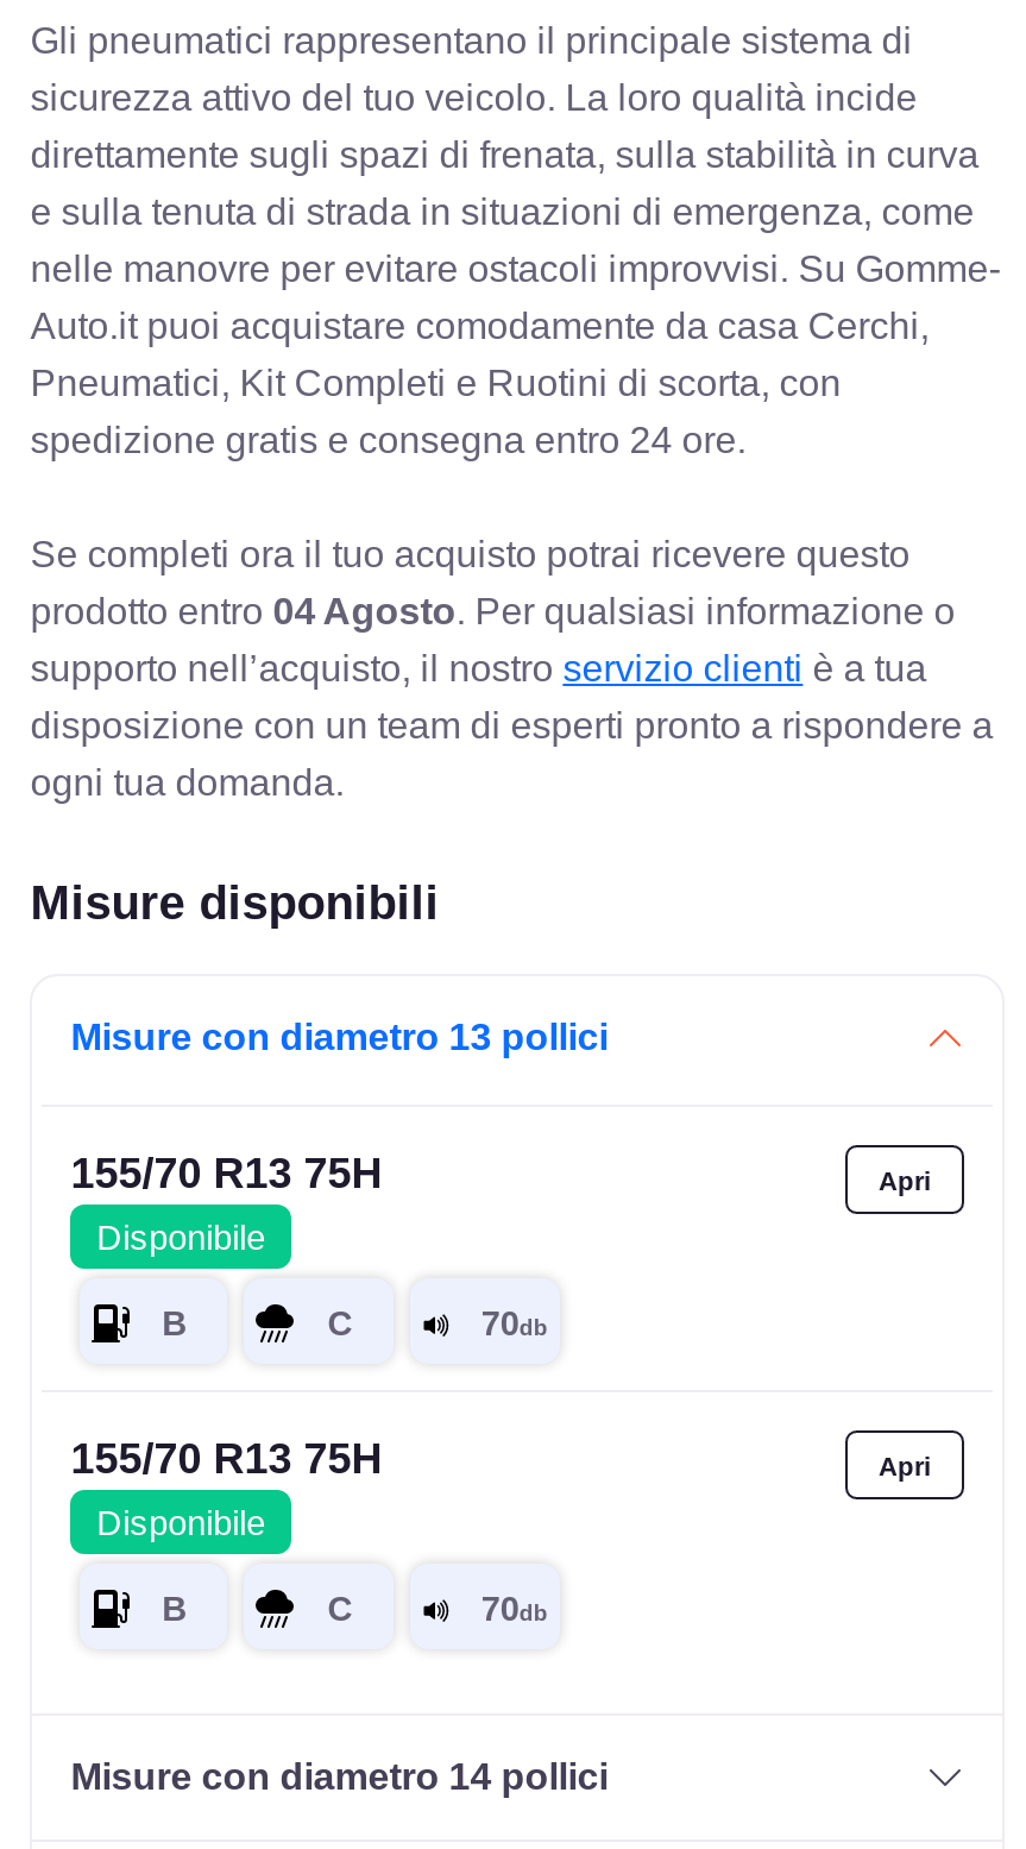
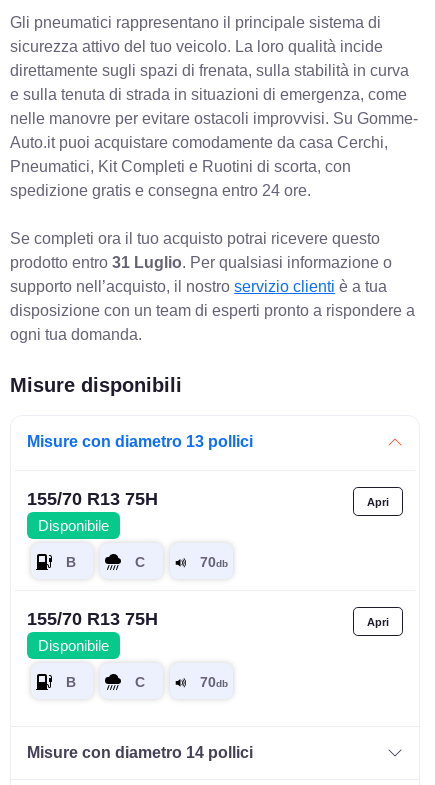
- prodotto entro 04 Agosto. Per qualsiasi informazione o
+ prodotto entro 31 Luglio. Per qualsiasi informazione o
